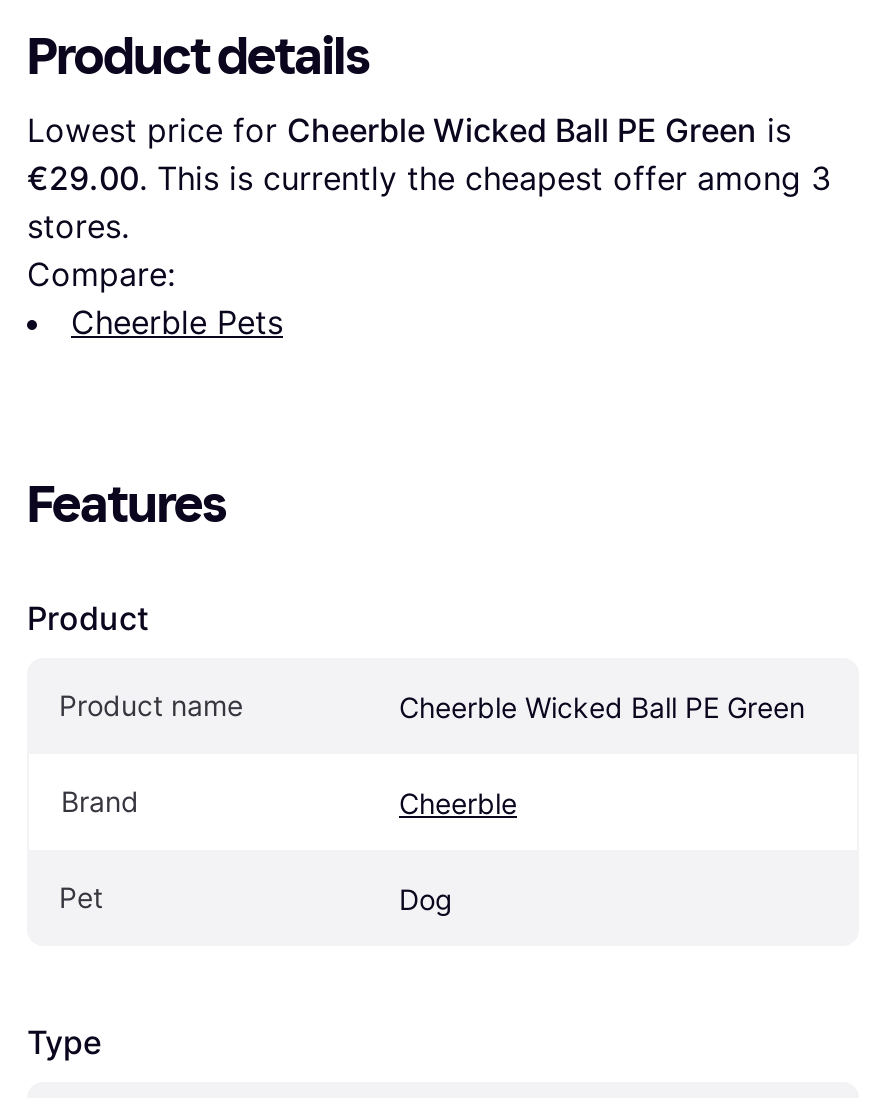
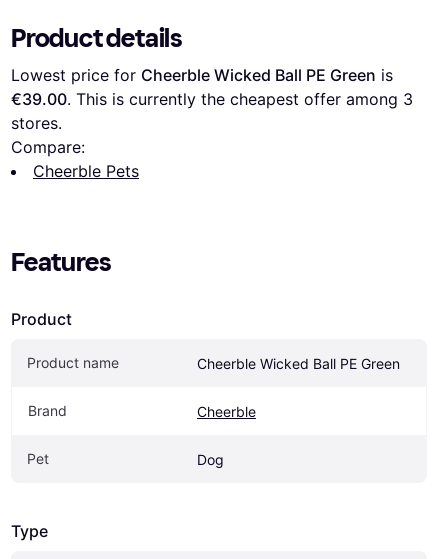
- €29.00. This is currently the cheapest offer among 3
+ €39.00. This is currently the cheapest offer among 3
